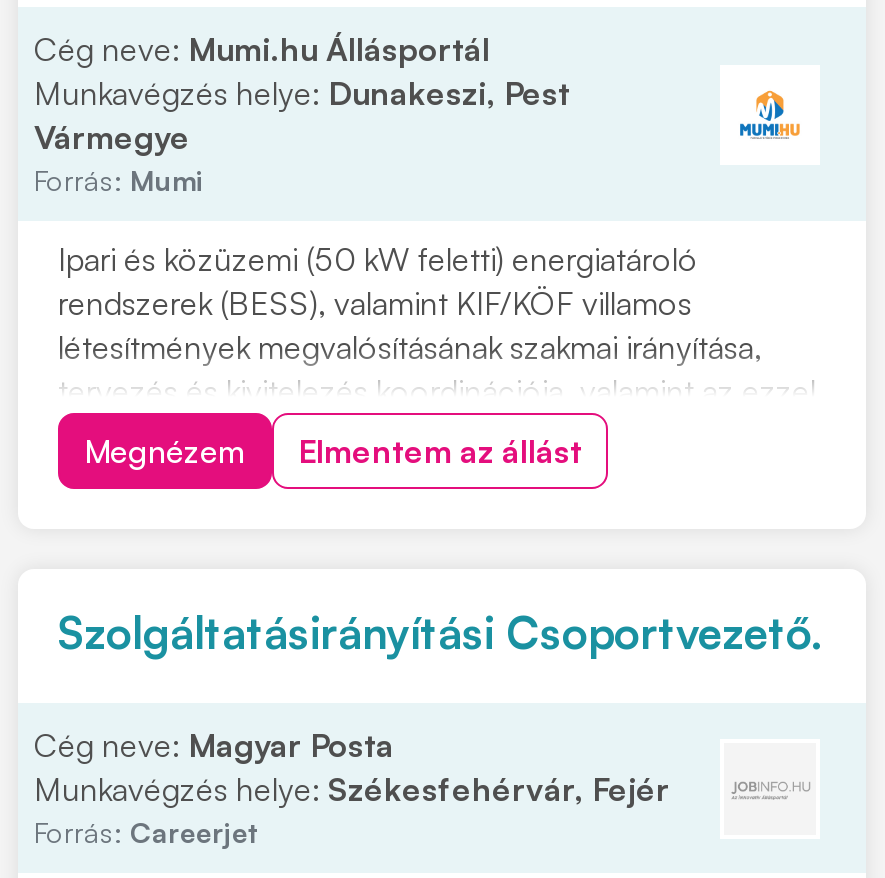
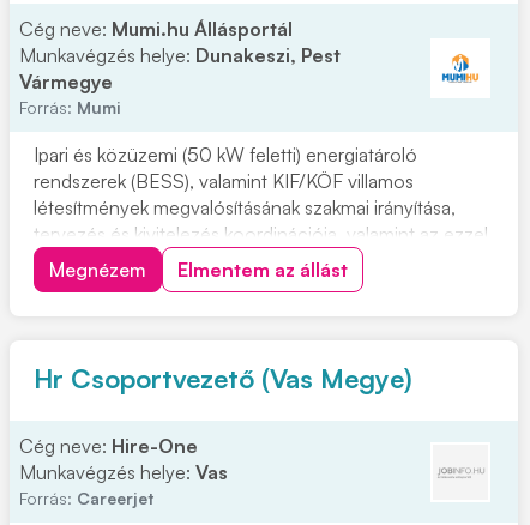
- Szolgáltatásirányítási Csoportvezető.
+ Hr Csoportvezető (Vas Megye)

- Cég neve: Magyar Posta
- Munkavégzés helye: Székesfehérvár, Fejér
+ Cég neve: Hire-One
+ Munkavégzés helye: Vas
